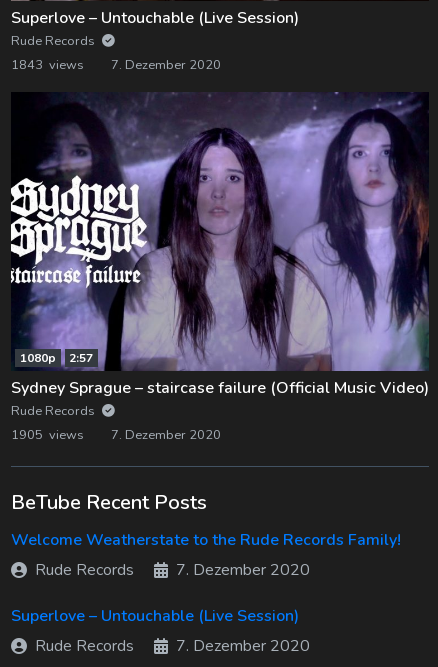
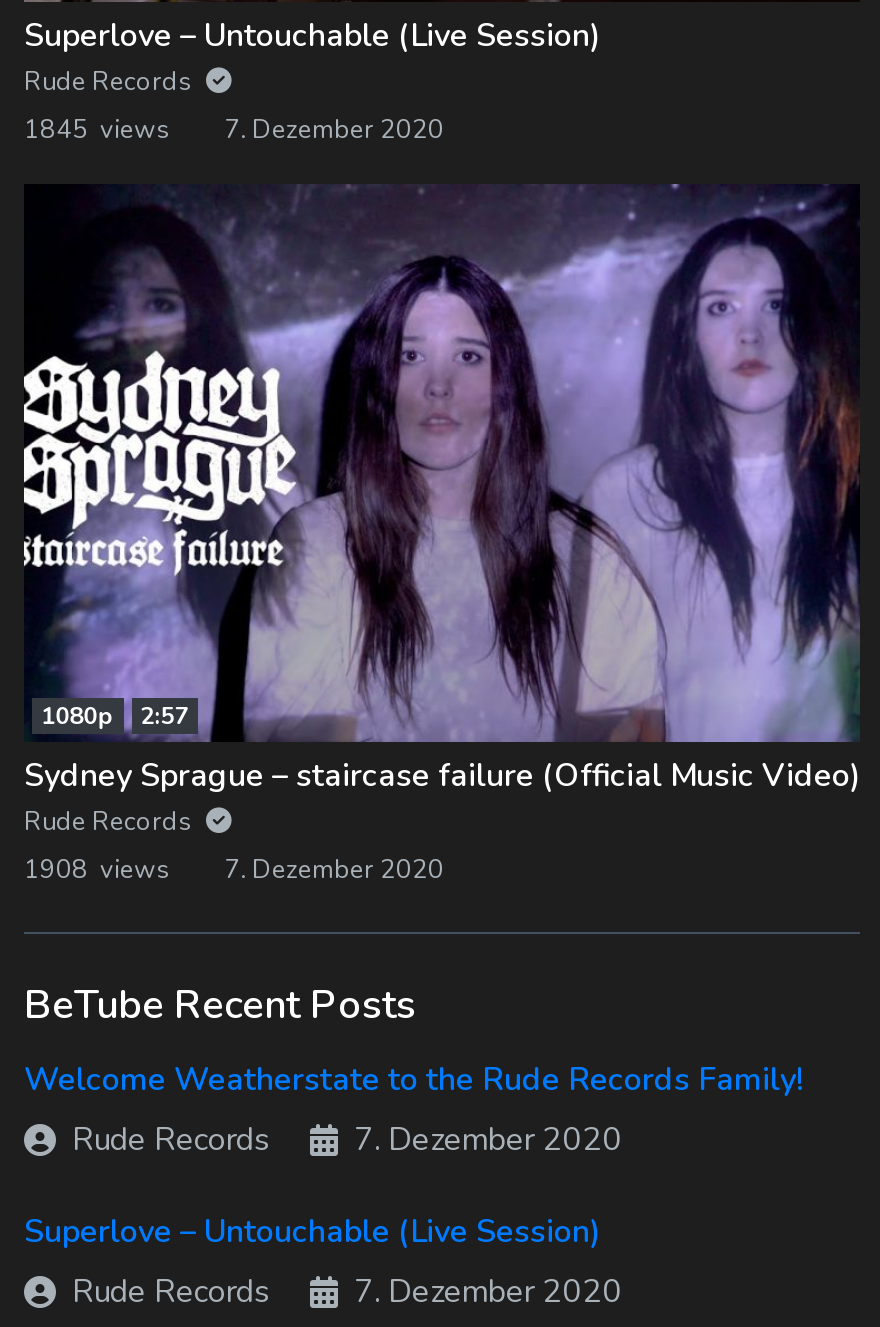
- 1843 views 7. Dezember 2020
+ 1845 views 7. Dezember 2020

- 1905 views 7. Dezember 2020
+ 1908 views 7. Dezember 2020
